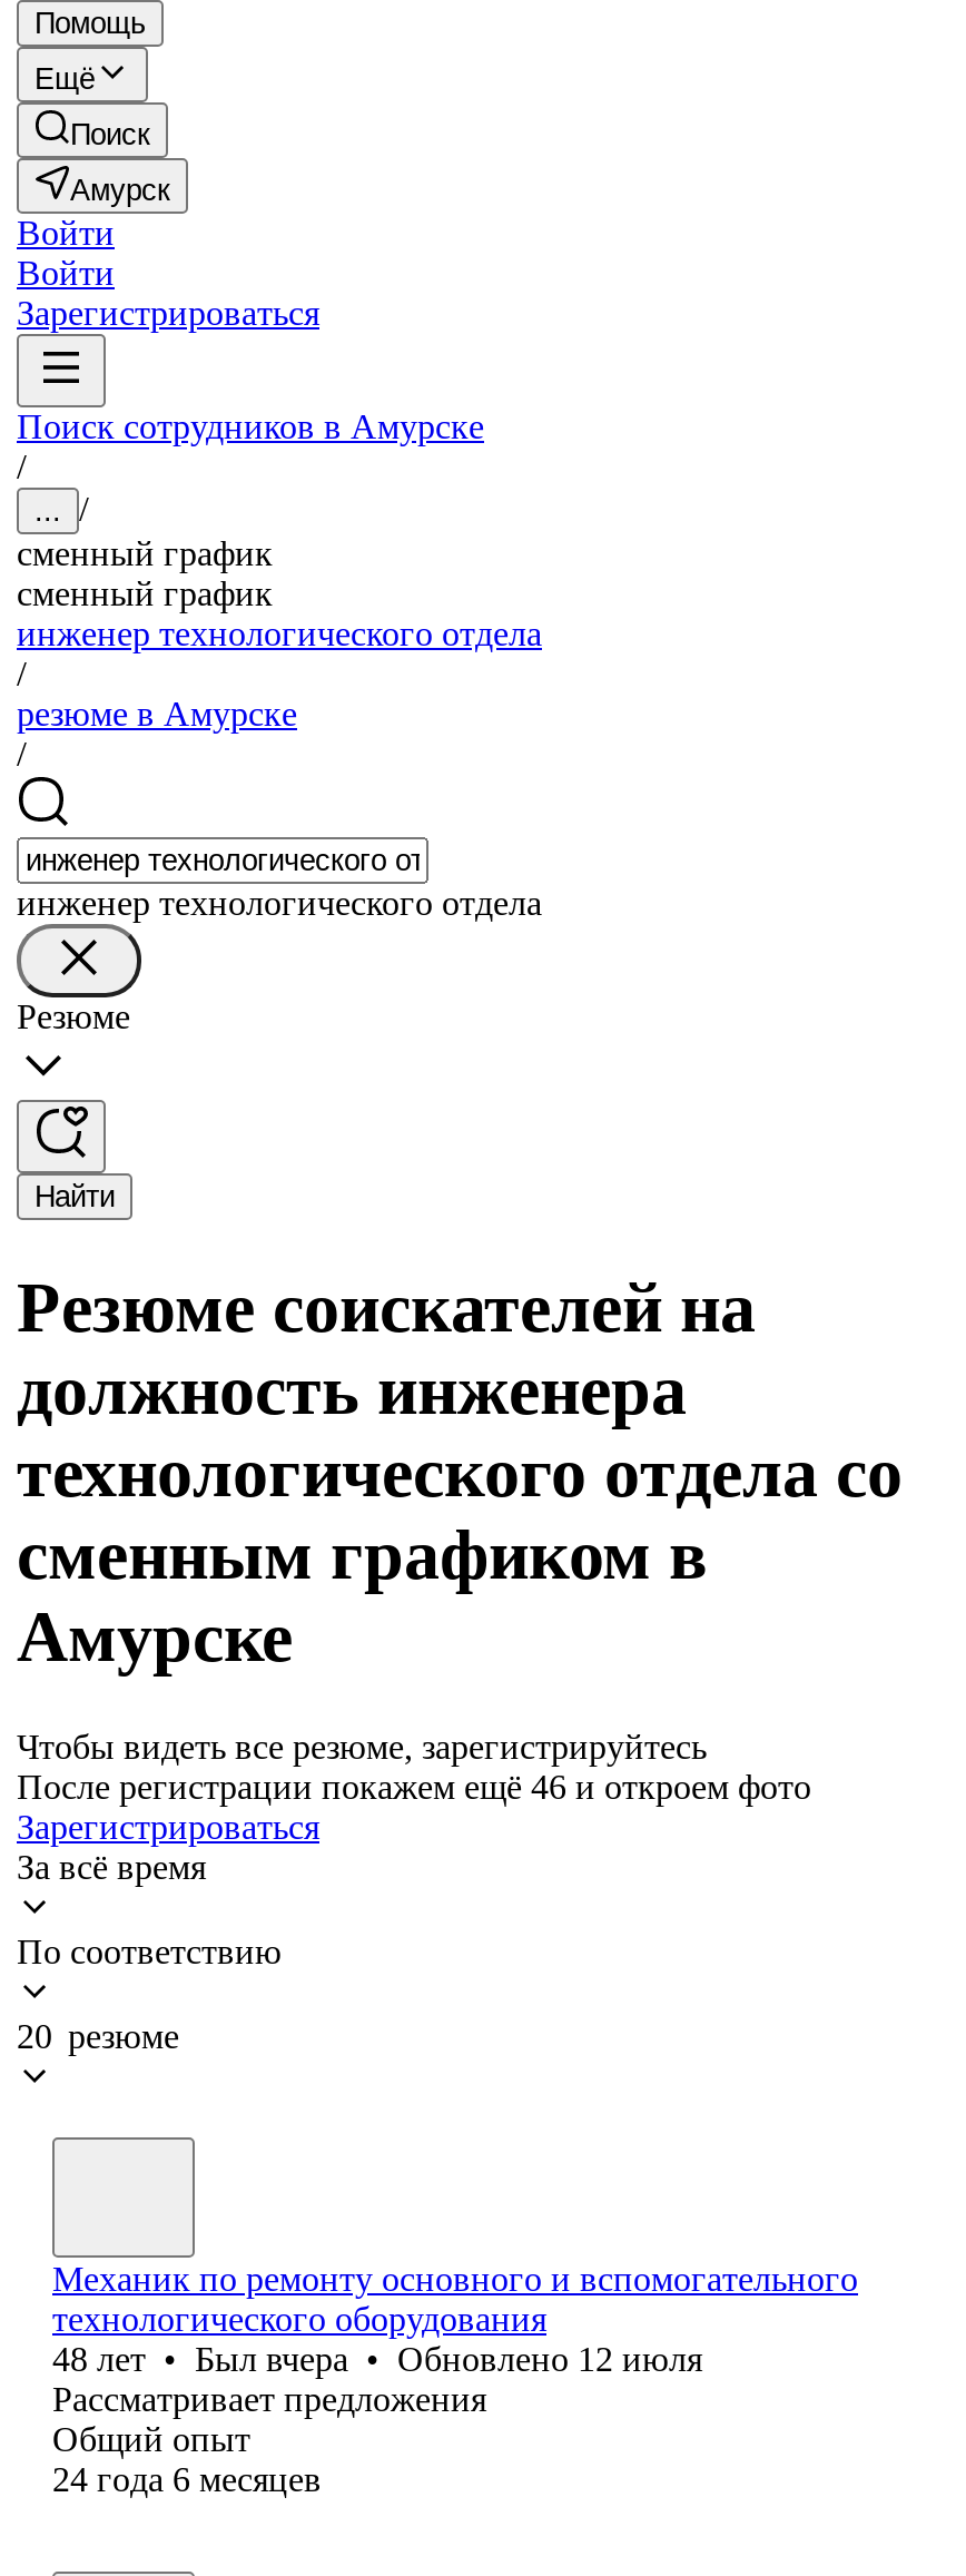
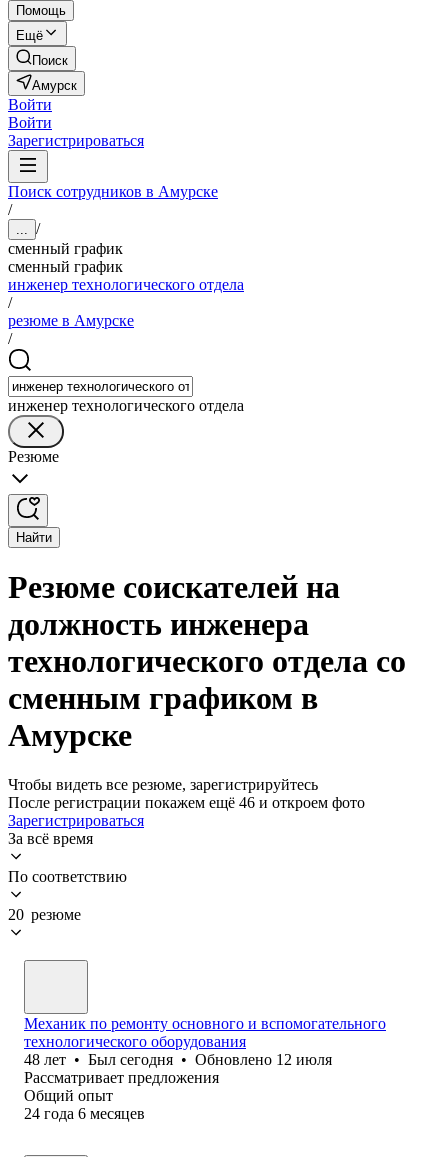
- 48 лет • Был вчера • Обновлено 12 июля
+ 48 лет • Был сегодня • Обновлено 12 июля
